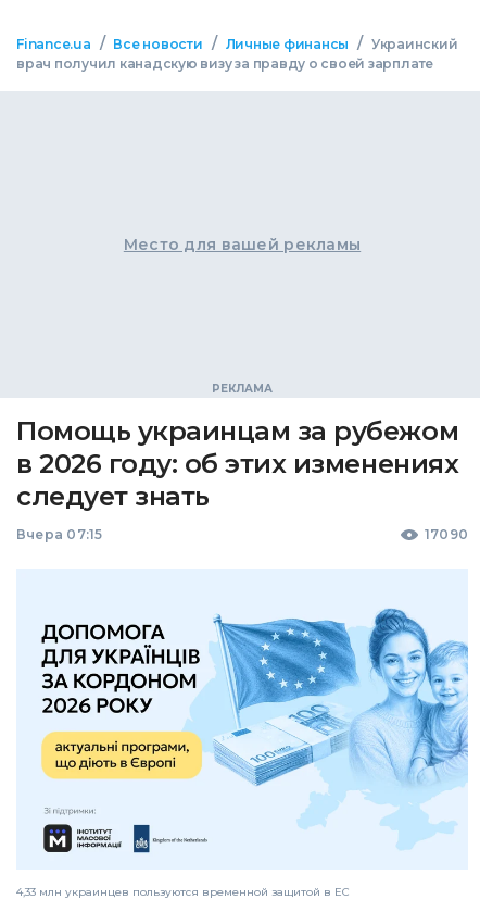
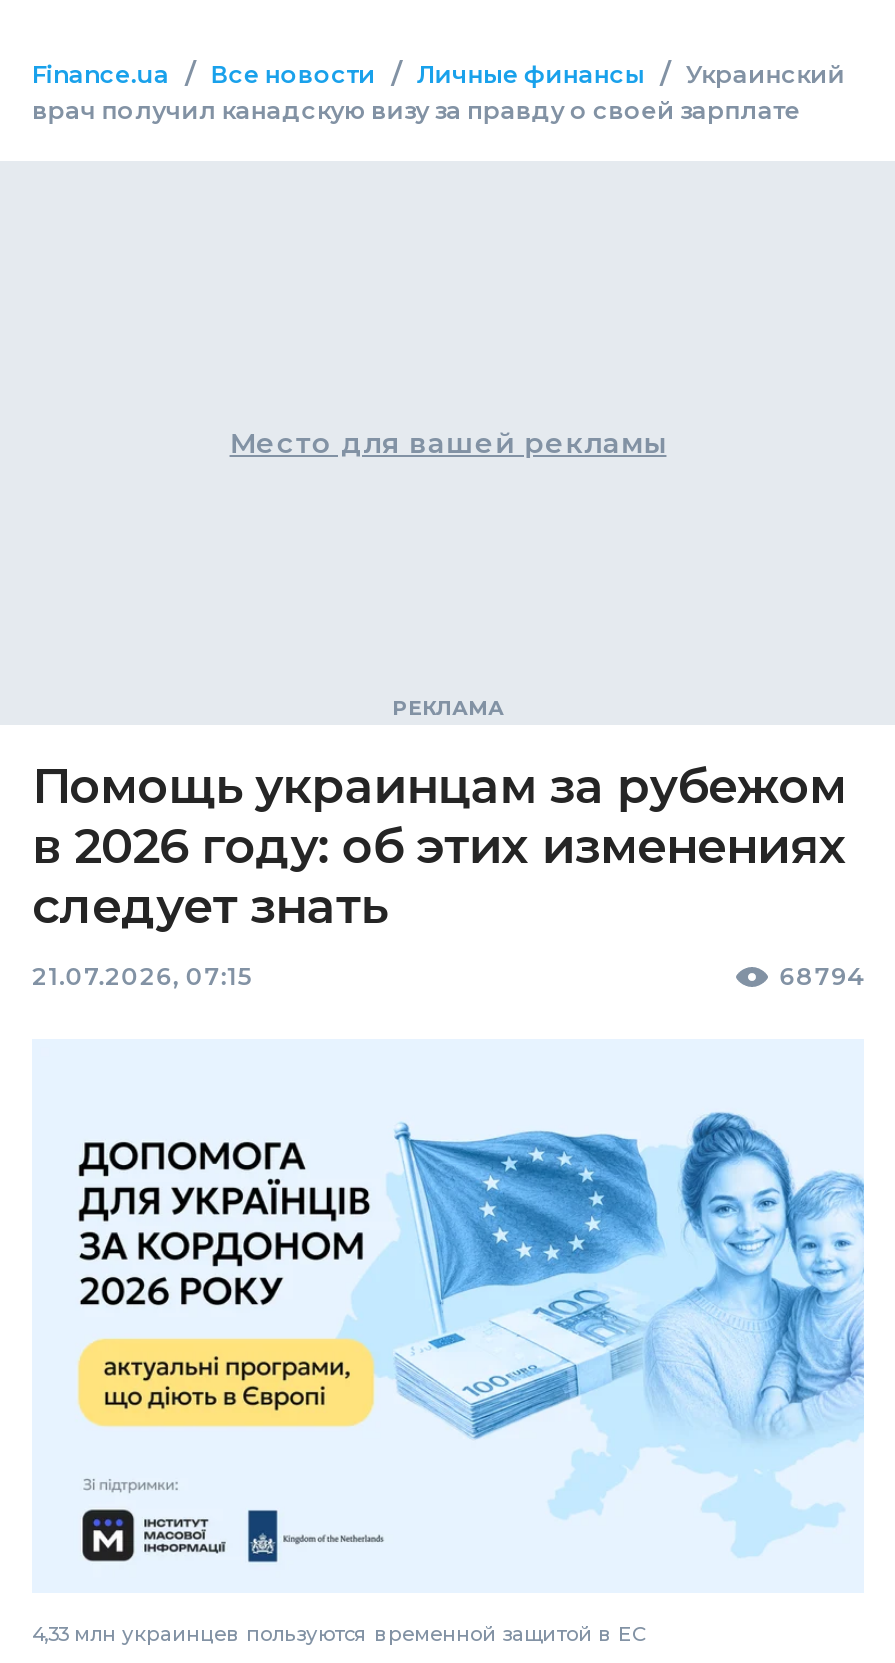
- Вчера 07:15
- 17090
+ 21.07.2026, 07:15
+ 68794
